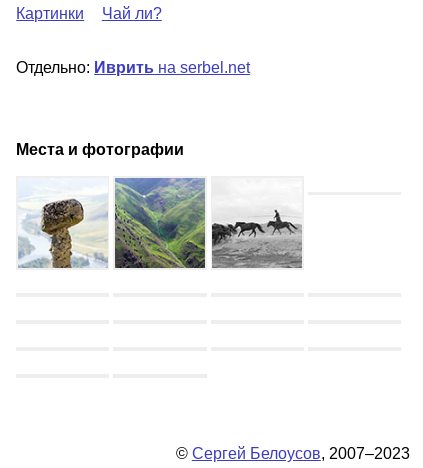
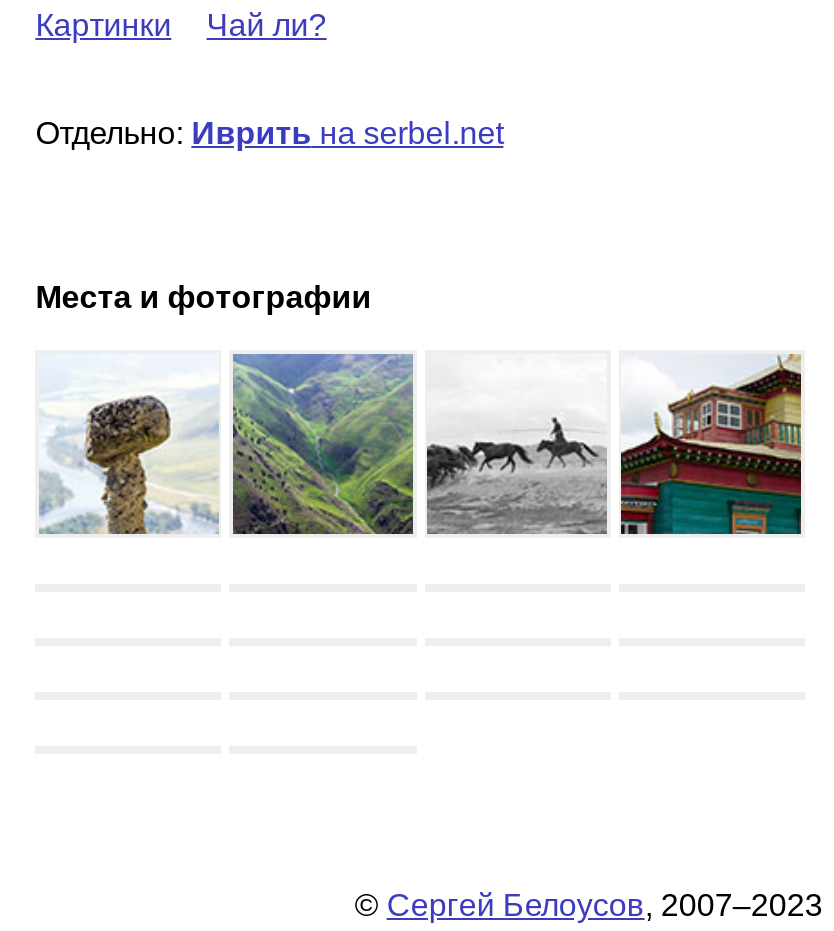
+ [image]
